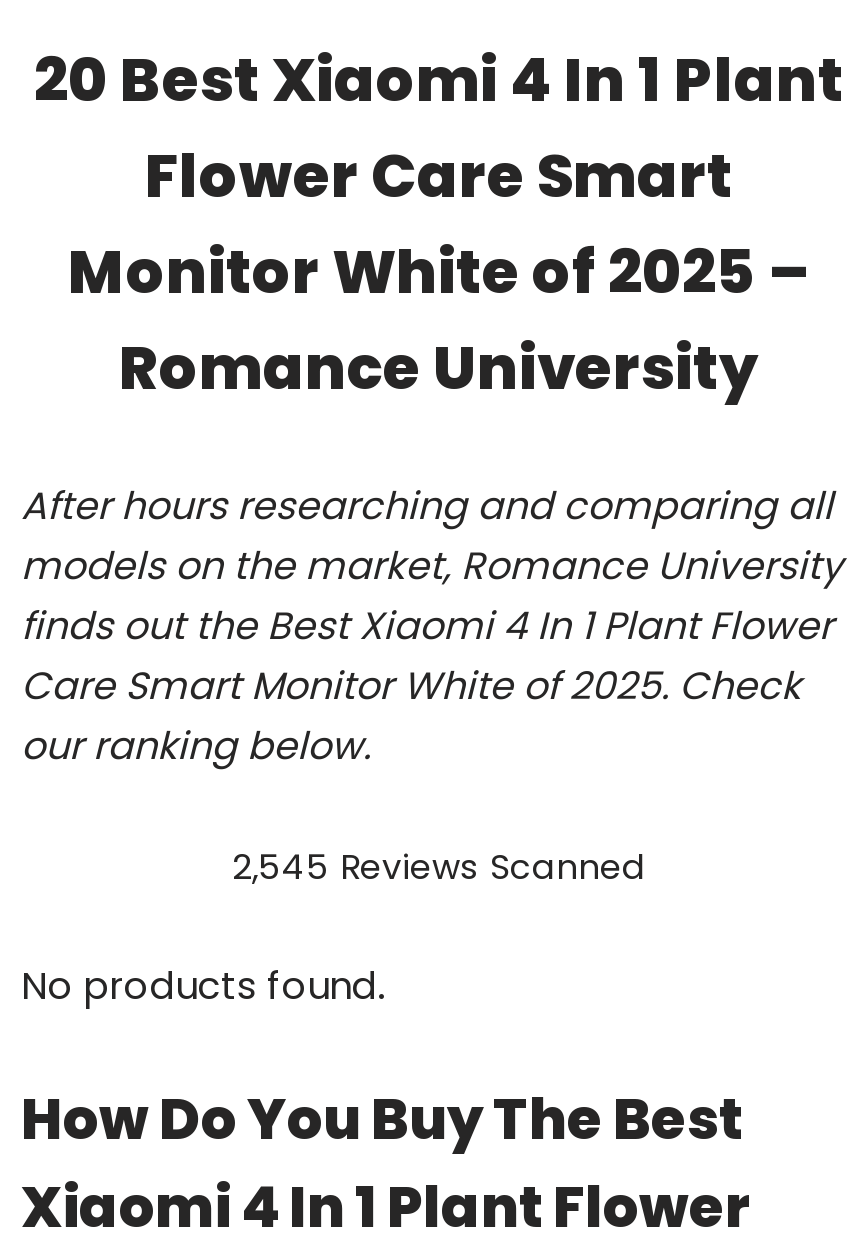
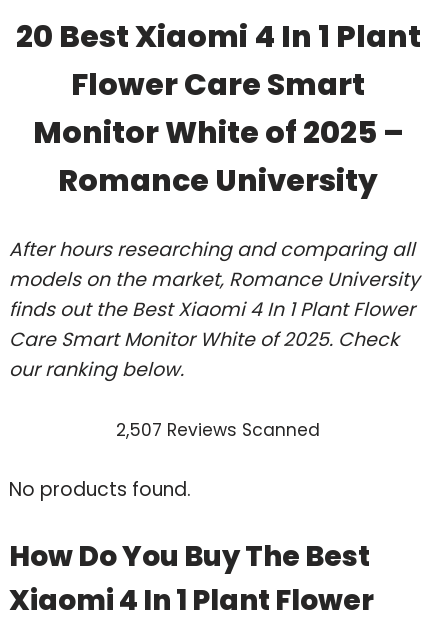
- 2,545 Reviews Scanned
+ 2,507 Reviews Scanned
